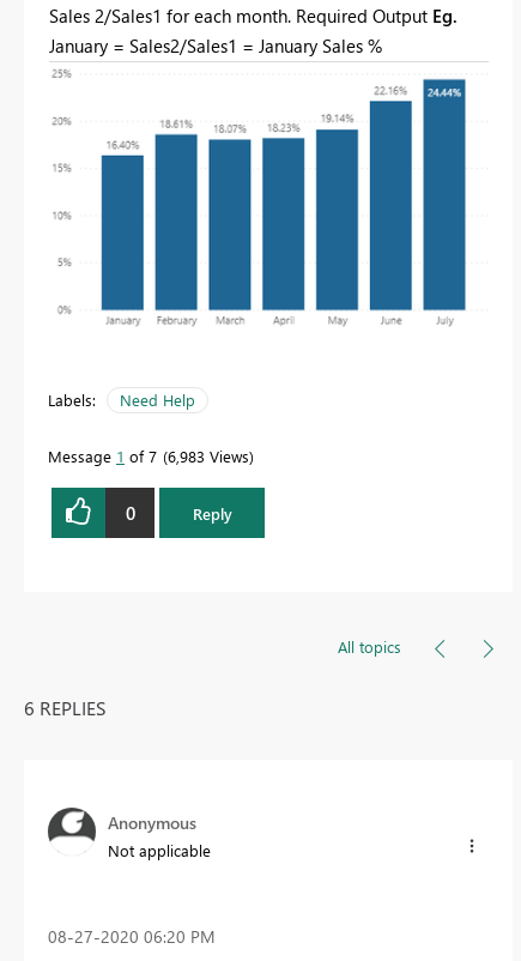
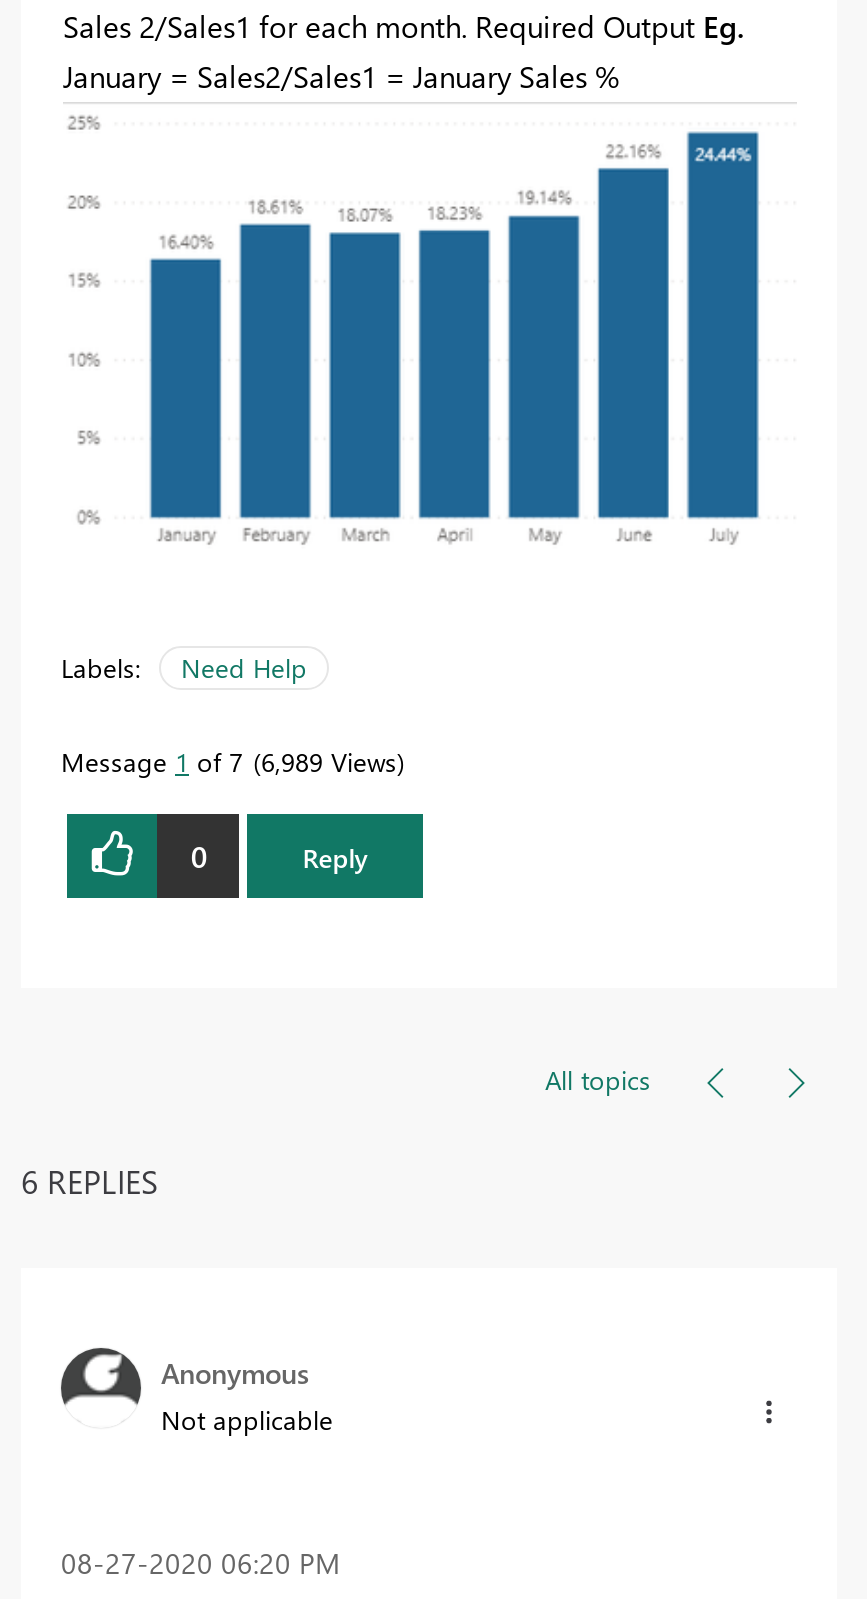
- Message 1 of 7 6,983 Views
+ Message 1 of 7 6,989 Views
